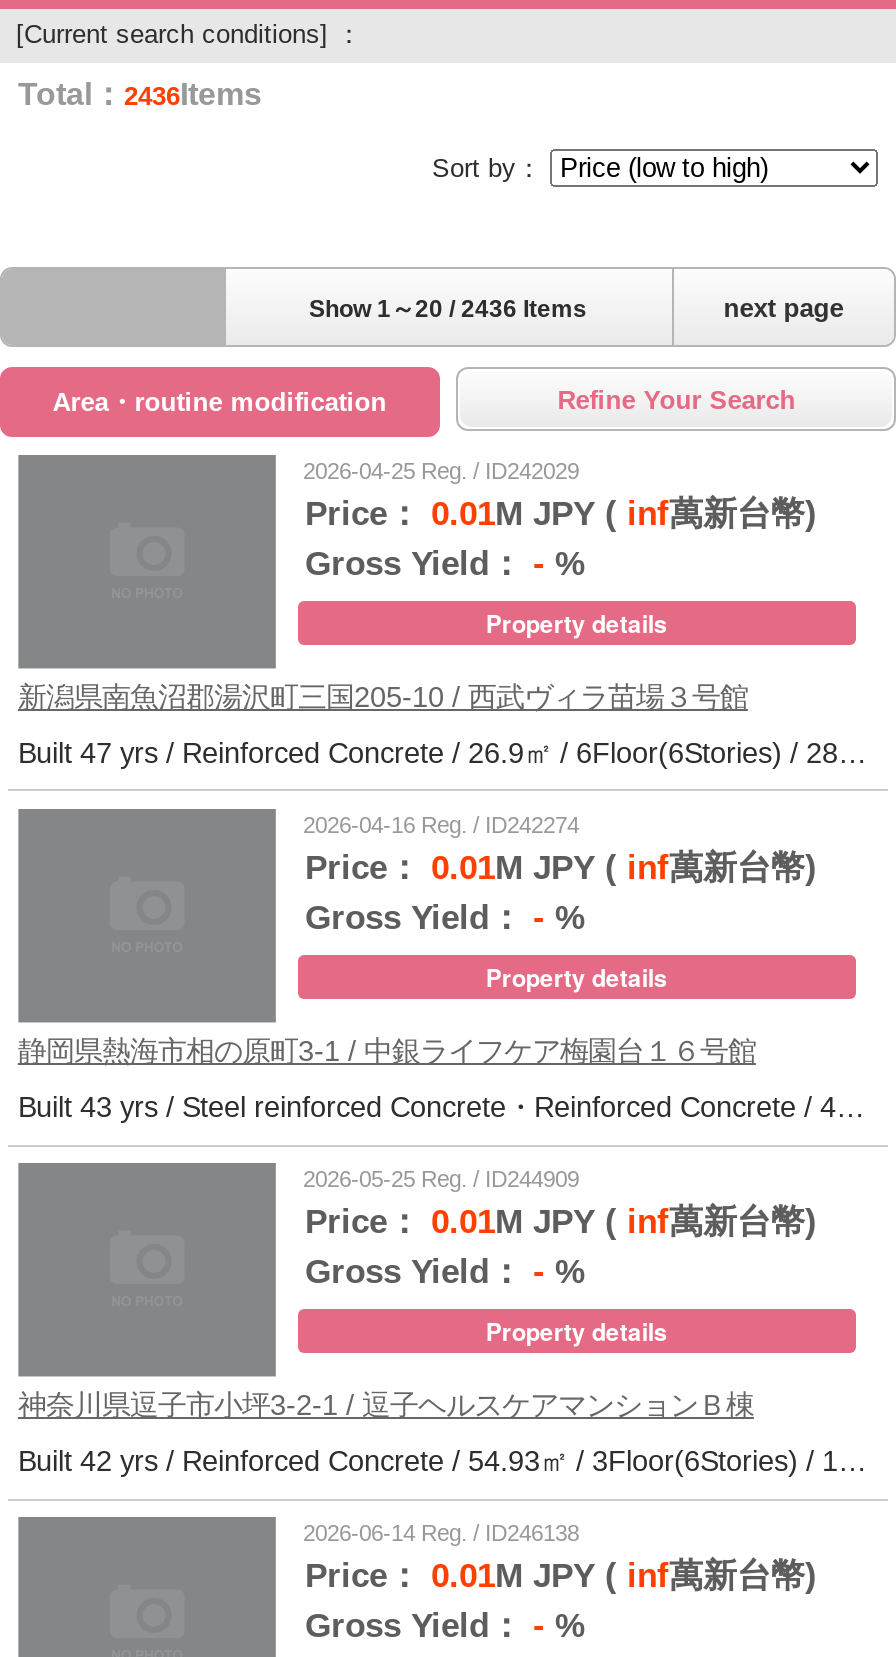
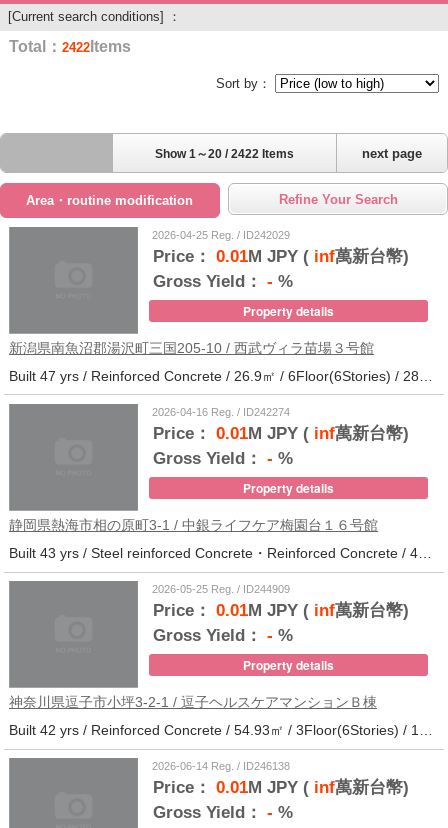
- Total：2436Items
+ Total：2422Items

- Show 1～20 / 2436 Items
+ Show 1～20 / 2422 Items
